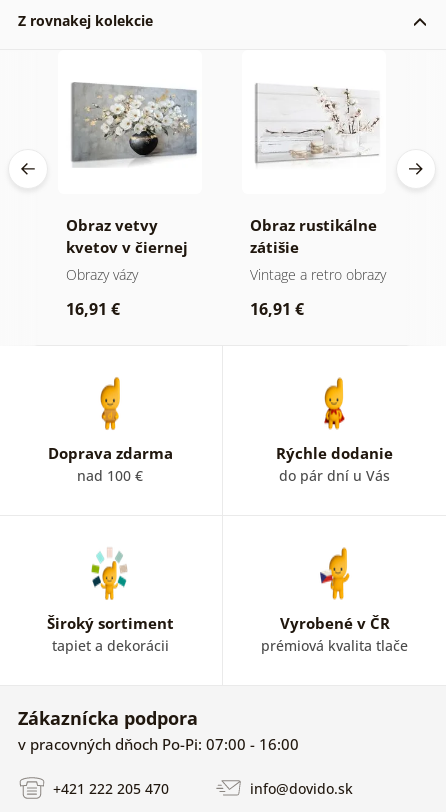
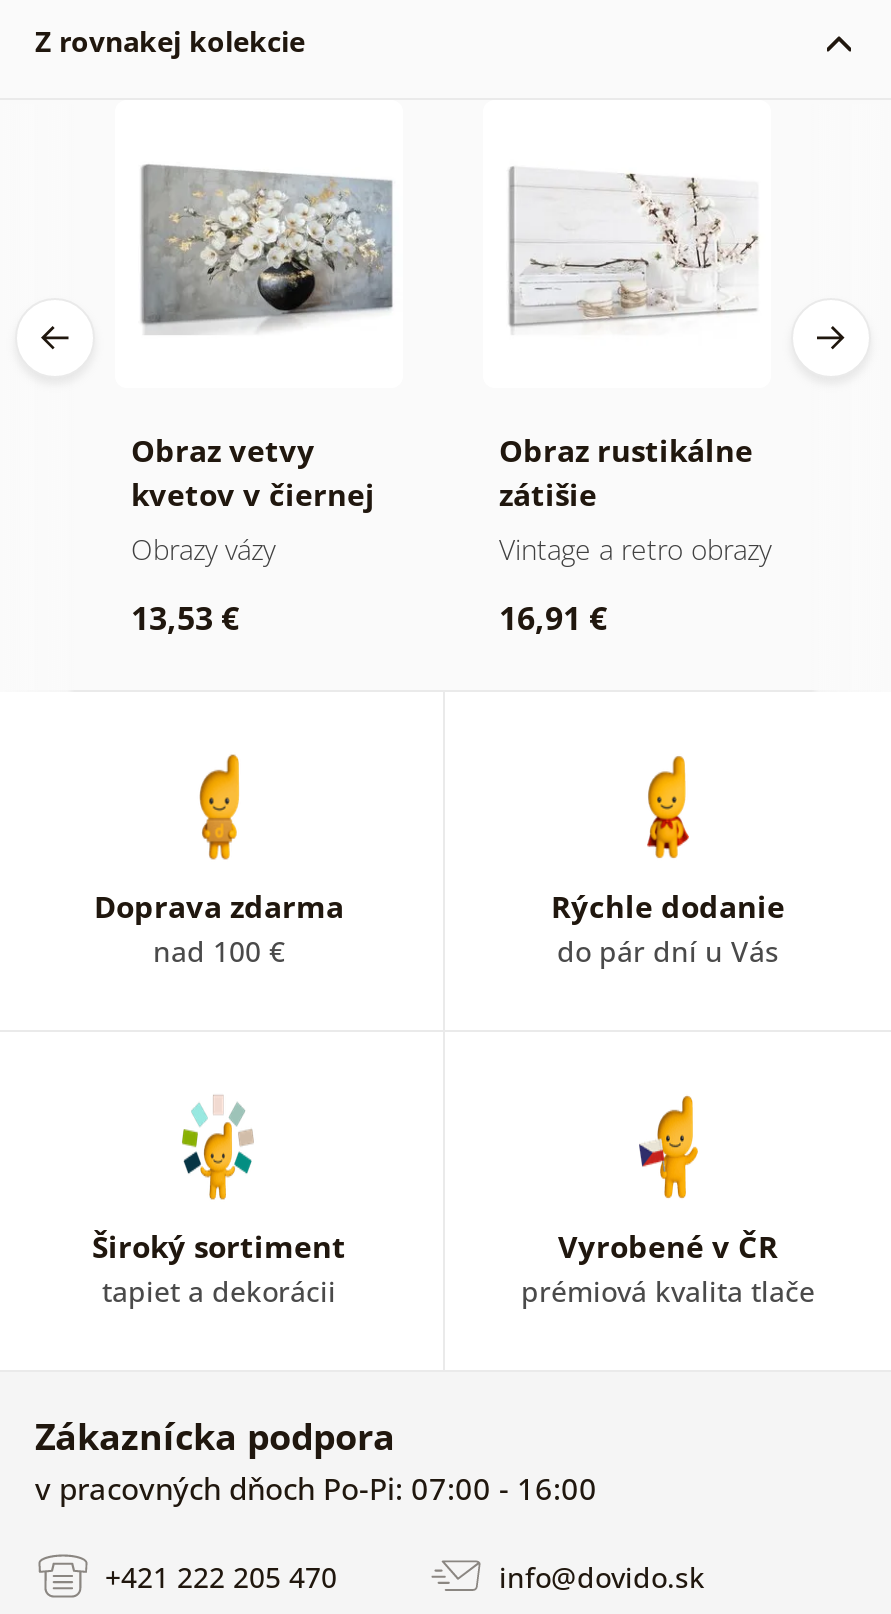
- 16,91 €
+ 13,53 €
